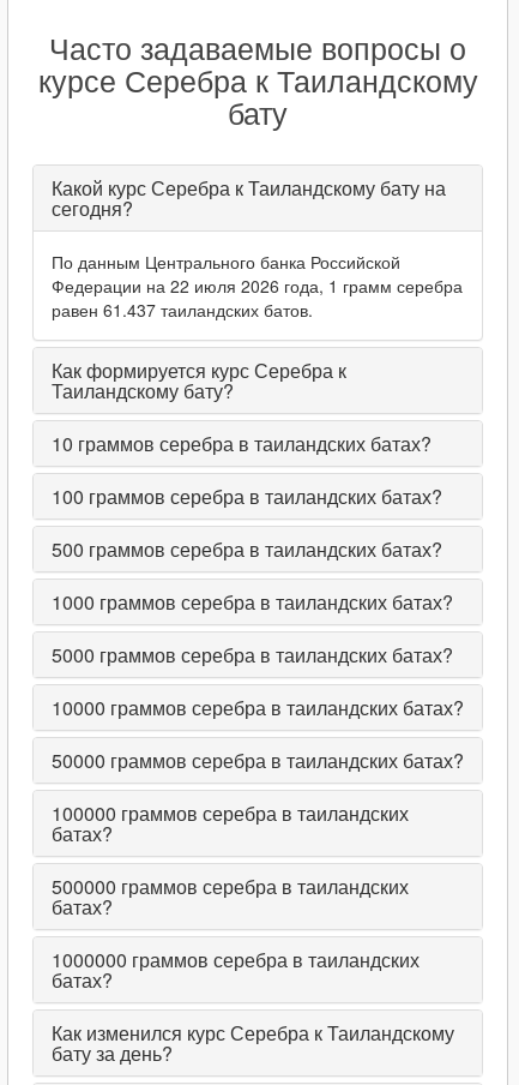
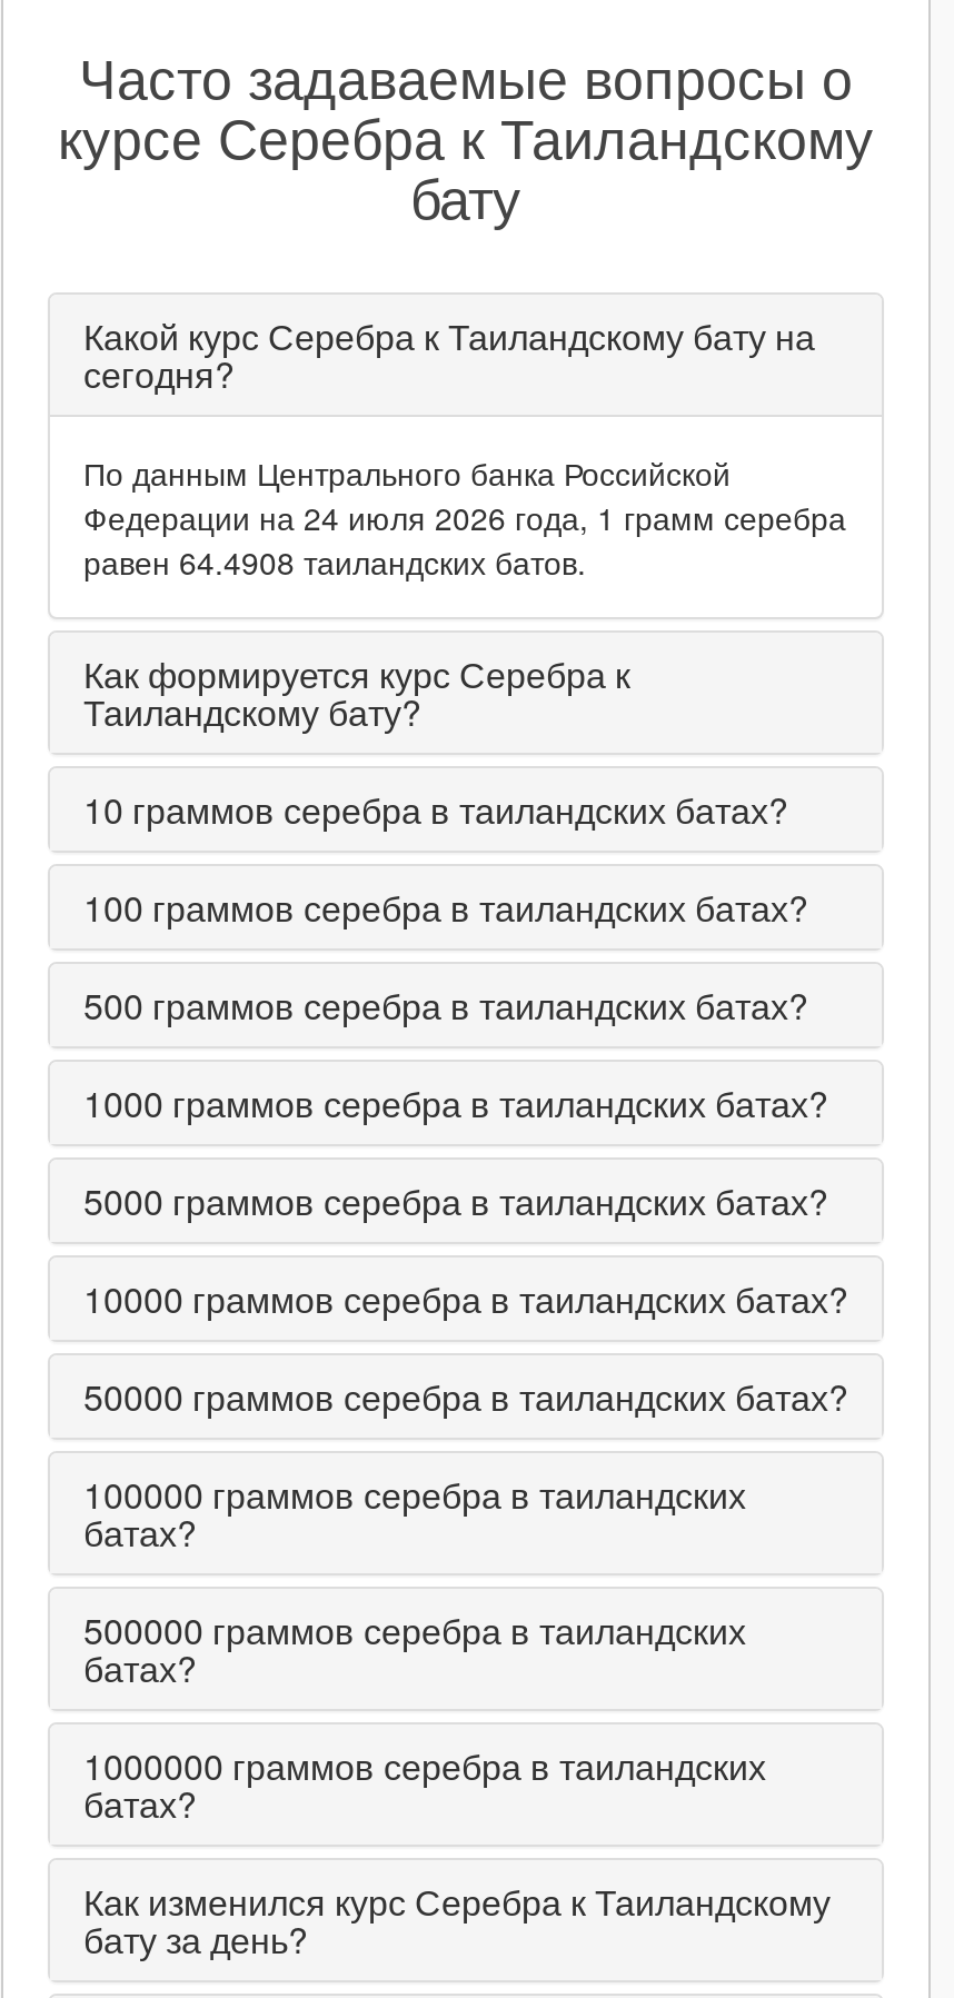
- Федерации на 22 июля 2026 года, 1 грамм серебра
+ Федерации на 24 июля 2026 года, 1 грамм серебра

- равен 61.437 таиландских батов.
+ равен 64.4908 таиландских батов.
